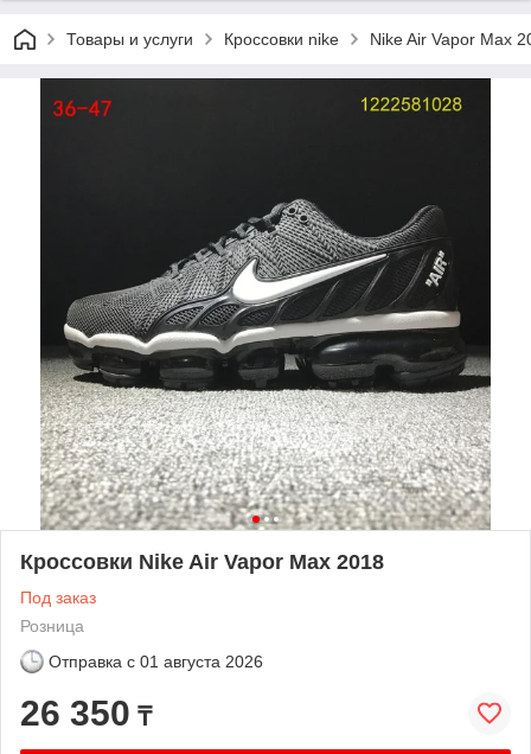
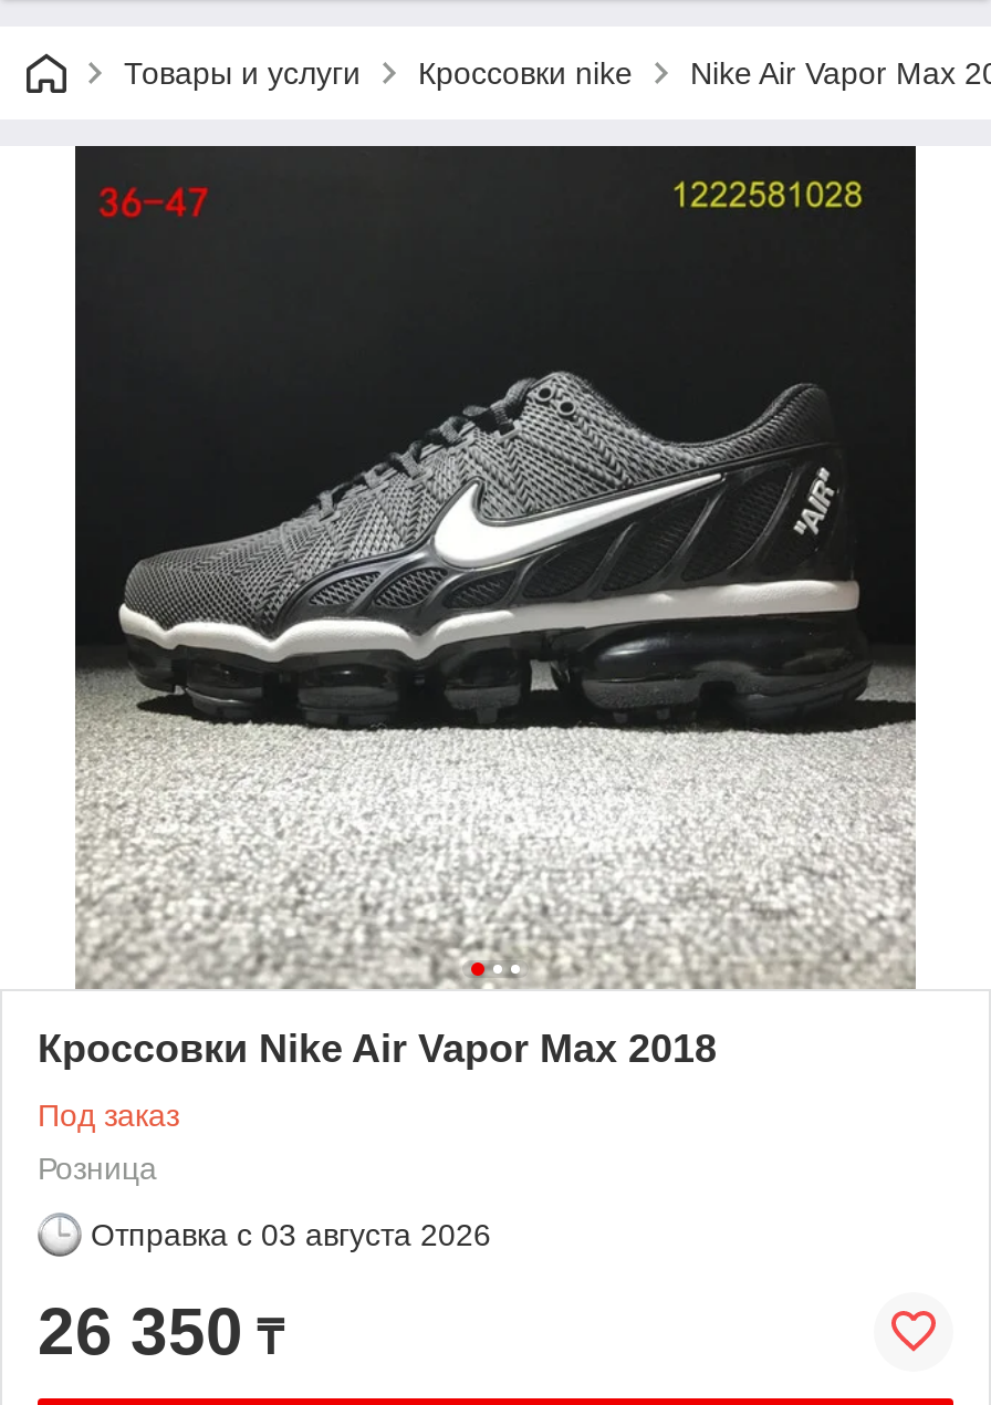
- Отправка с 01 августа 2026
+ Отправка с 03 августа 2026
